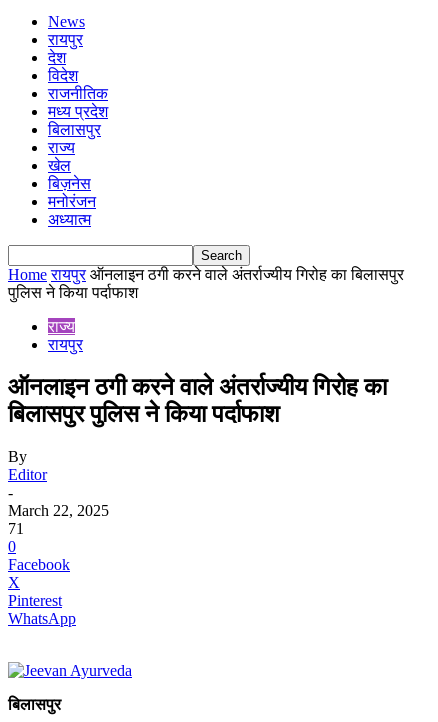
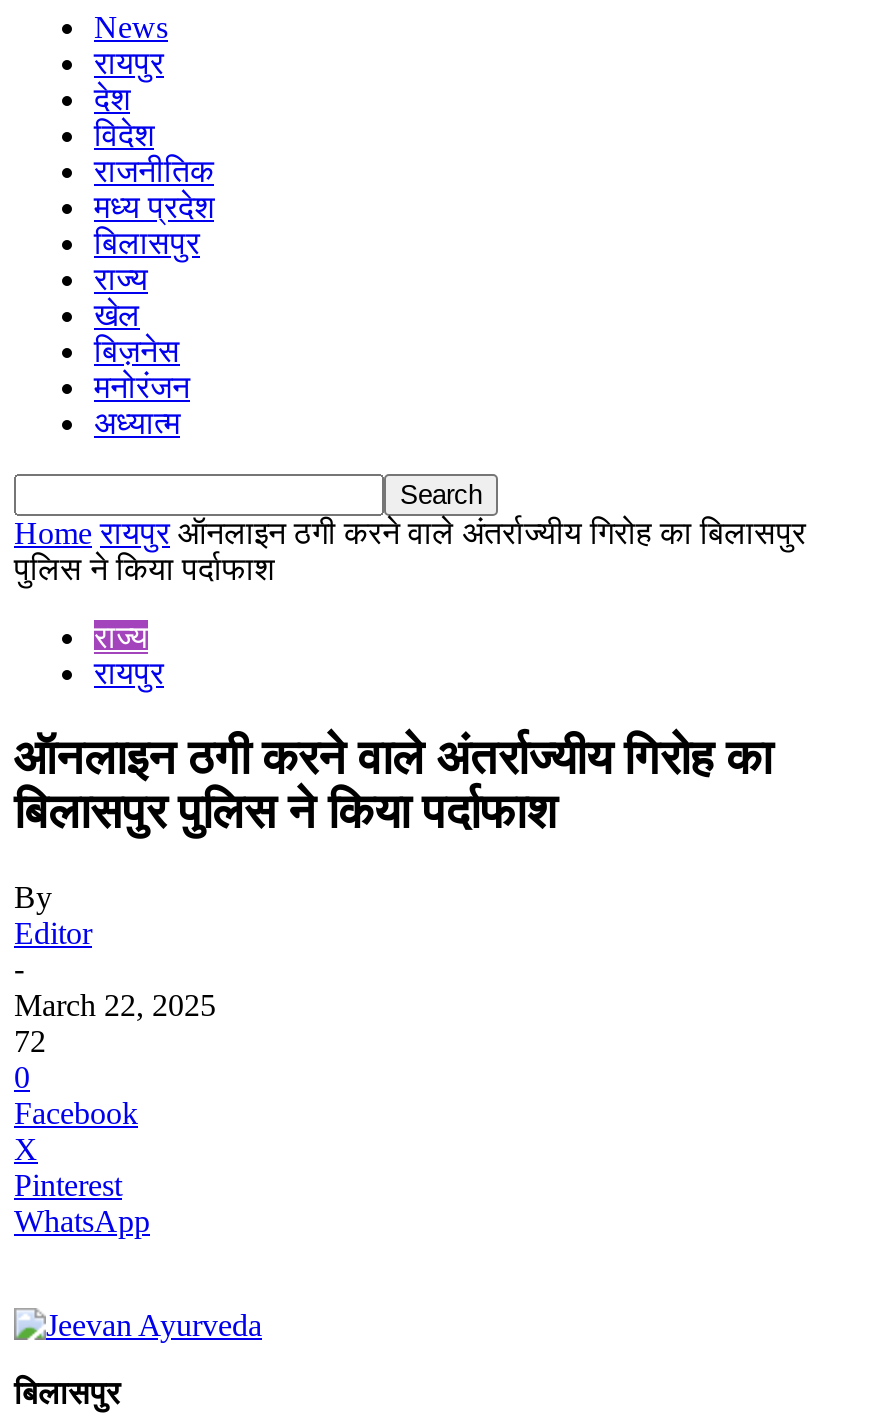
- 71
+ 72
